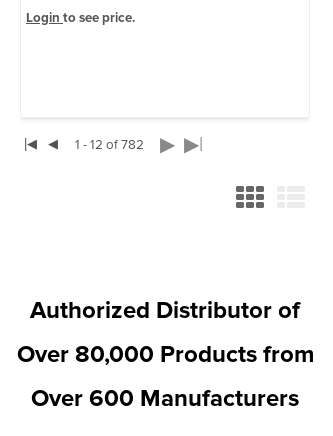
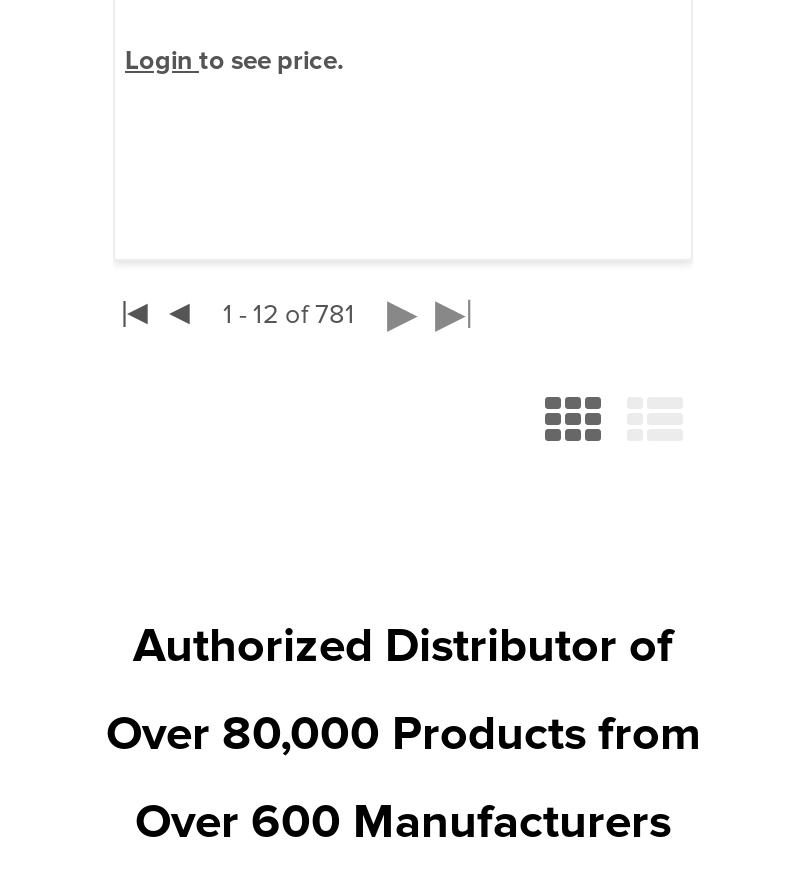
- 1 - 12 of 782
+ 1 - 12 of 781
